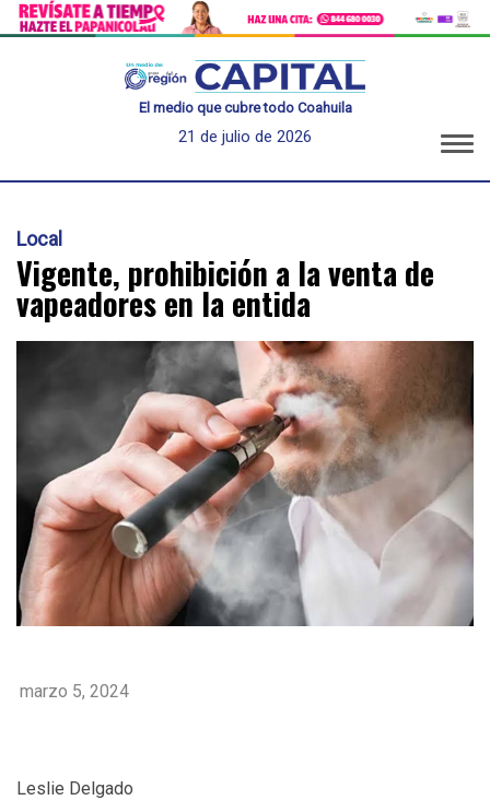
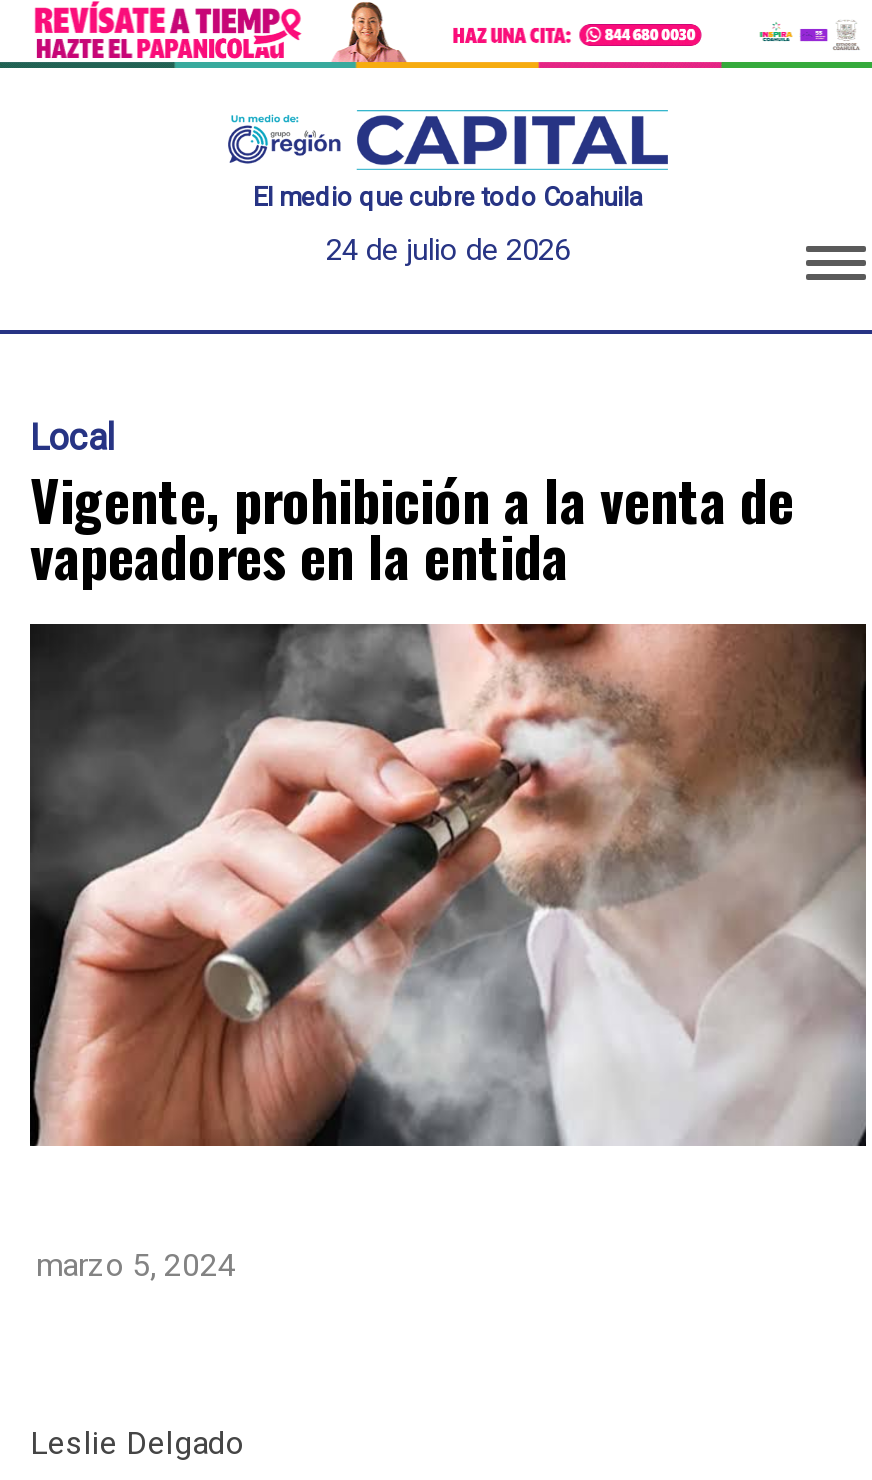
- 21 de julio de 2026
+ 24 de julio de 2026
